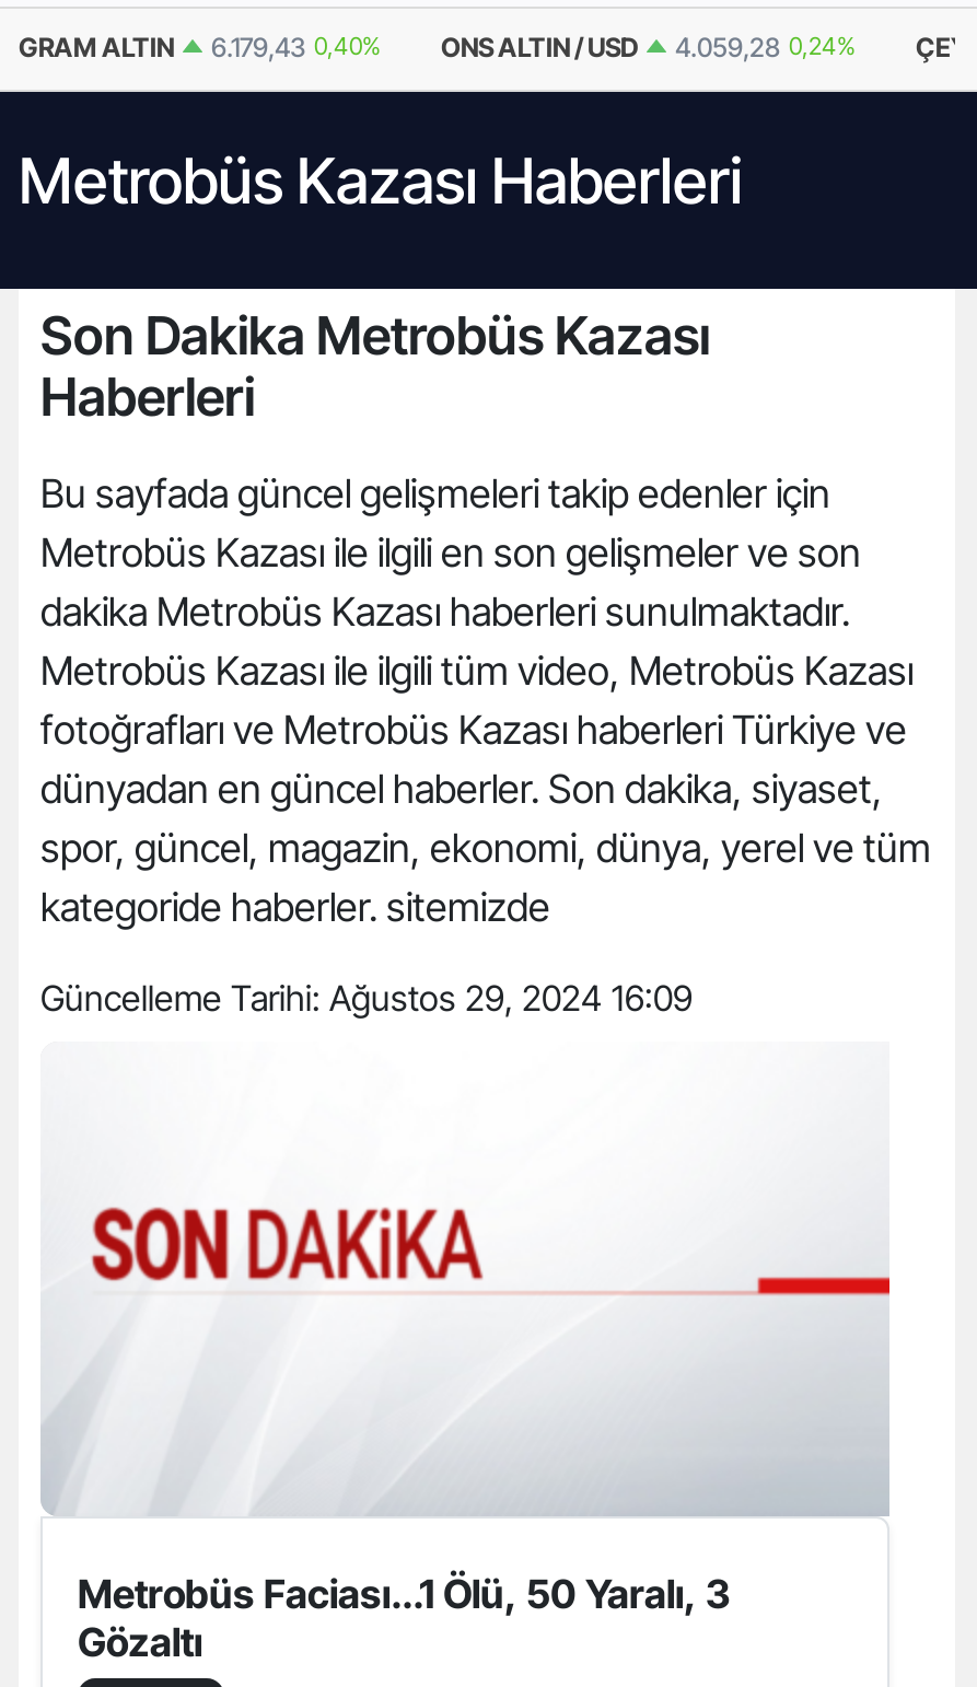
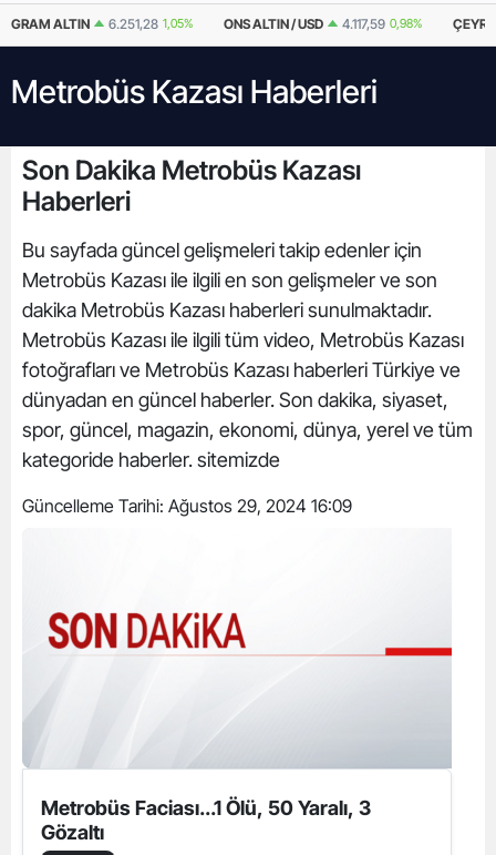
- 6.179,43 0,40%
+ 6.251,28 1,05%

- 4.059,28 0,24%
+ 4.117,59 0,98%
